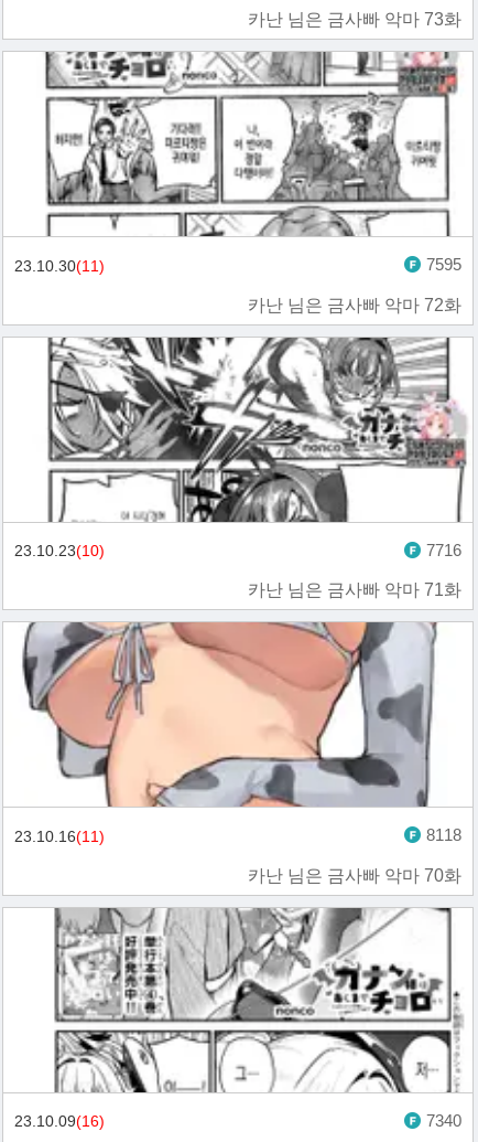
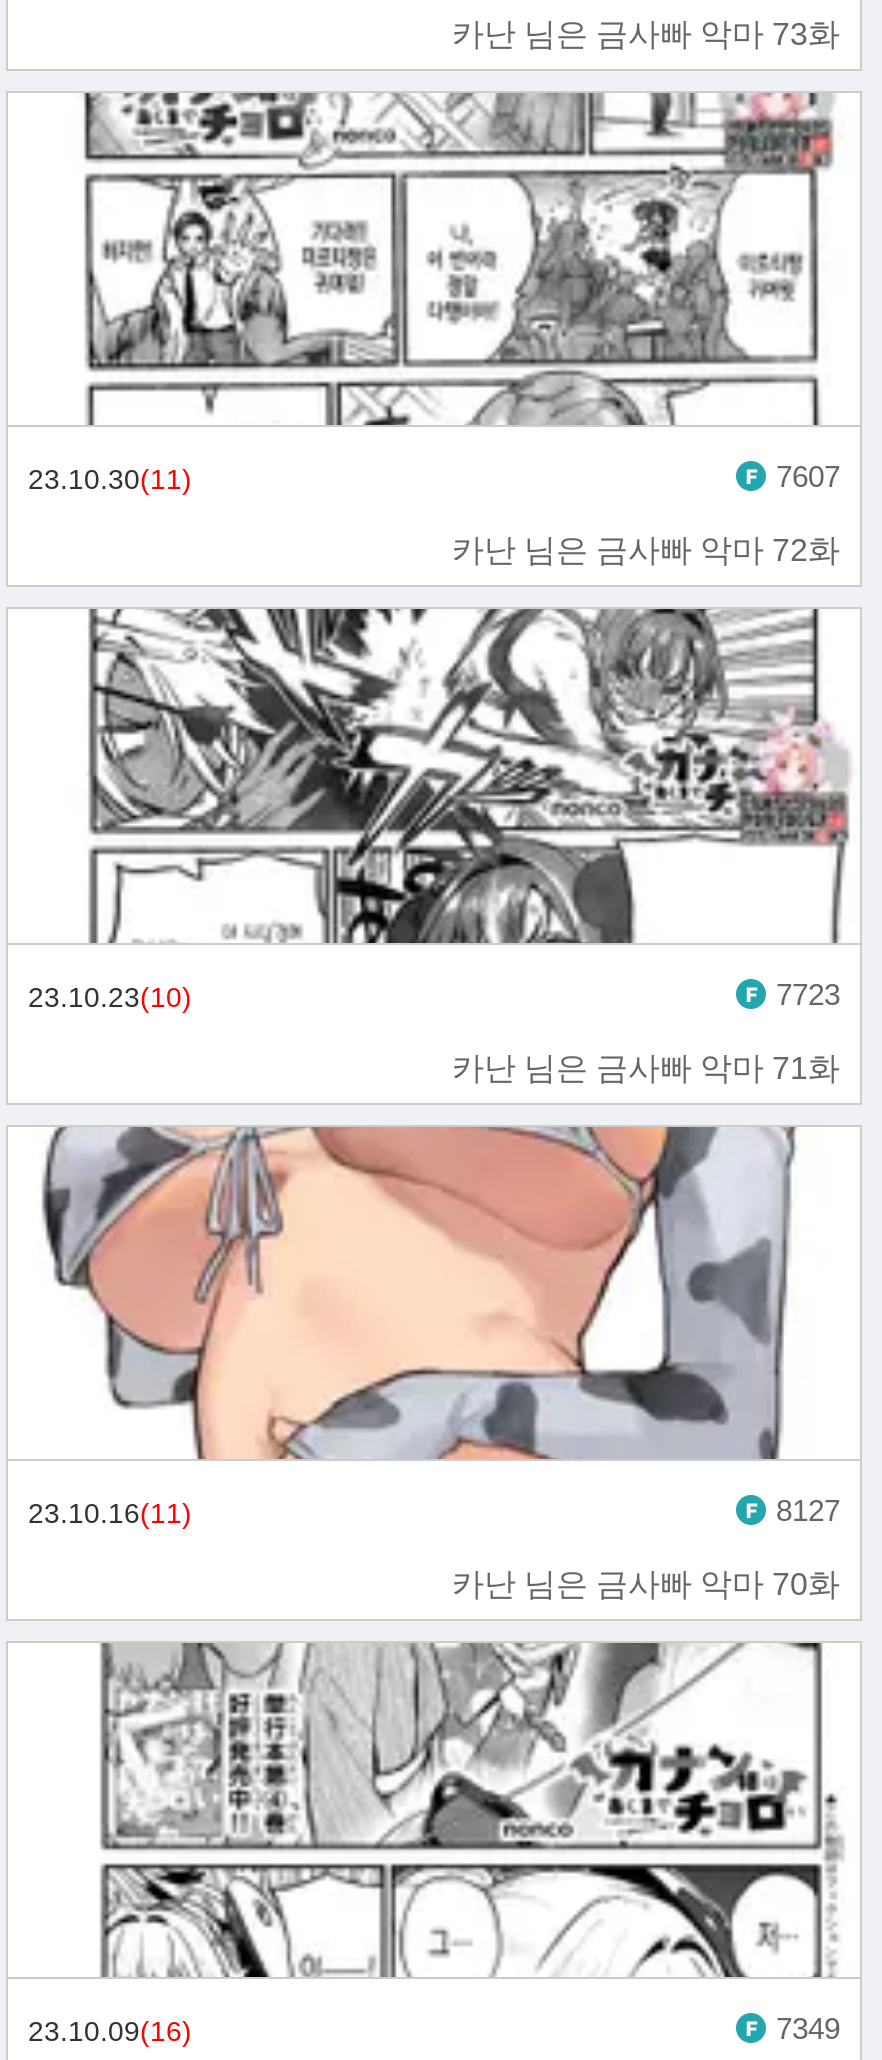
- 7595
+ 7607

- 7716
+ 7723

- 8118
+ 8127

- 7340
+ 7349
